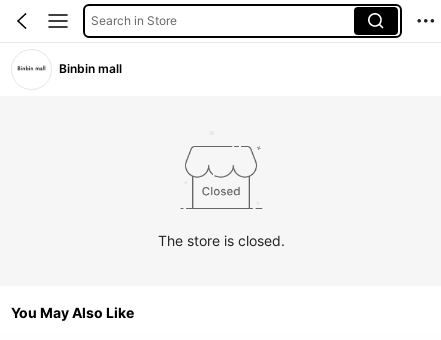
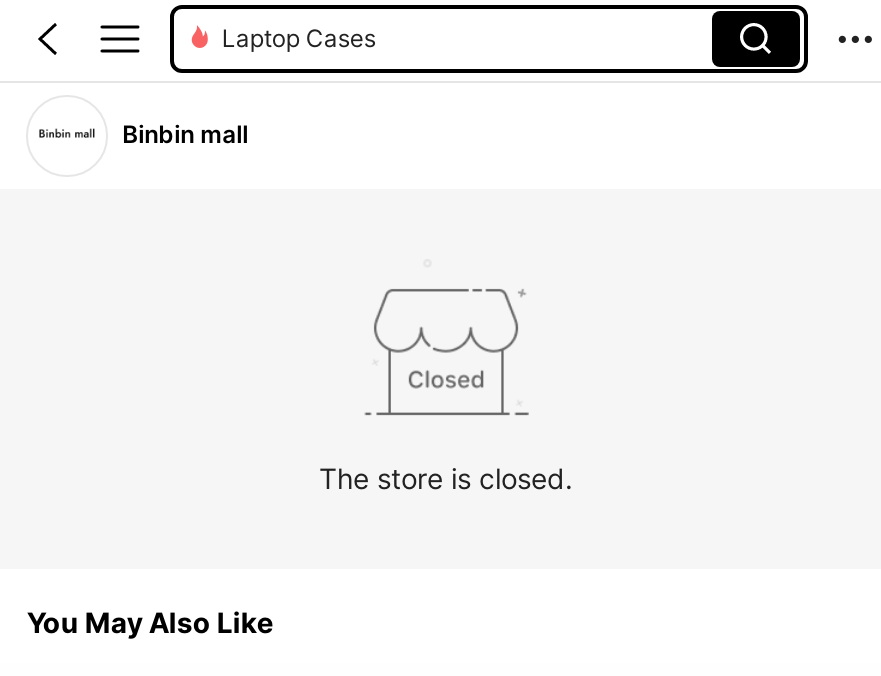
- Search in Store
+ Laptop Cases
